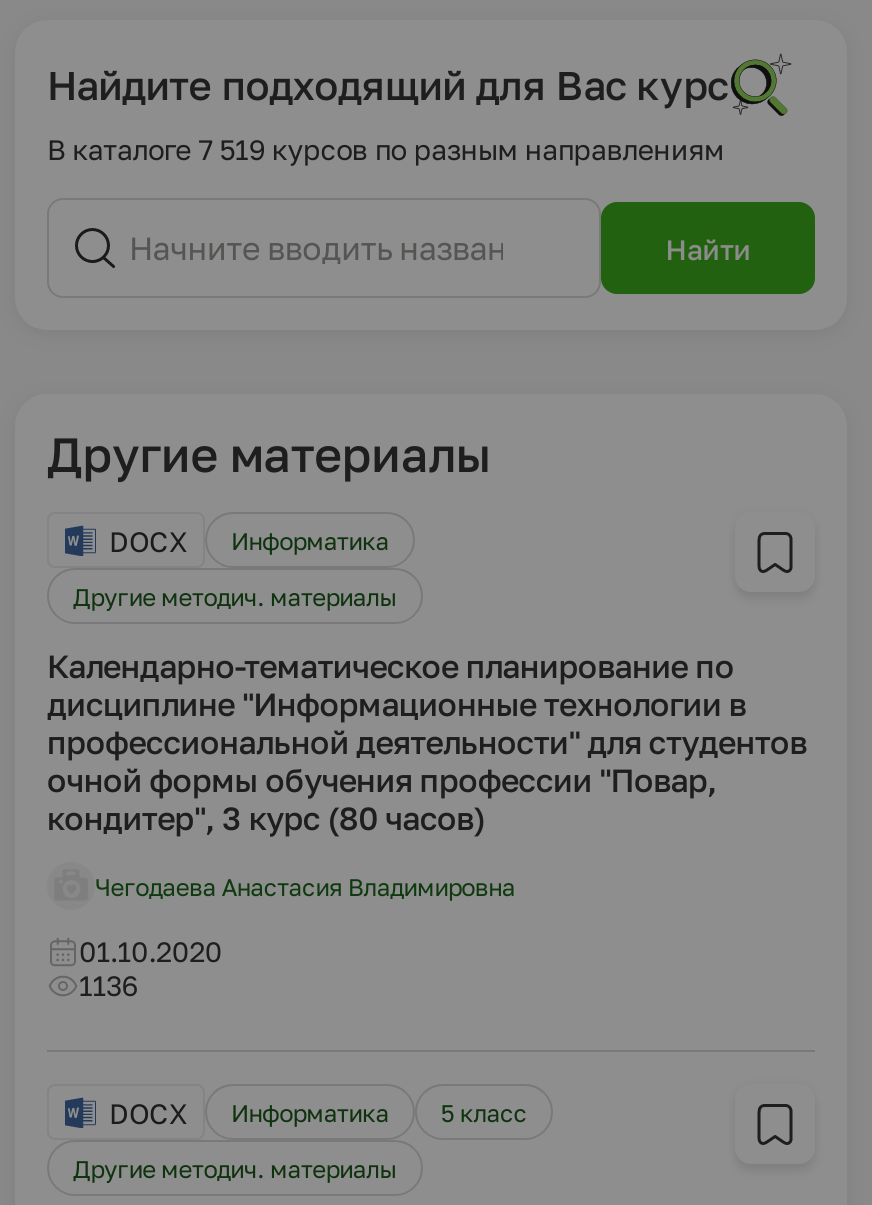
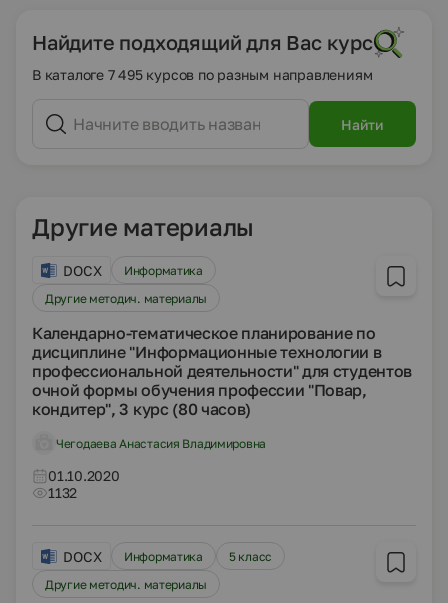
- В каталоге 7 519 курсов по разным направлениям
+ В каталоге 7 495 курсов по разным направлениям

- 1136
+ 1132
